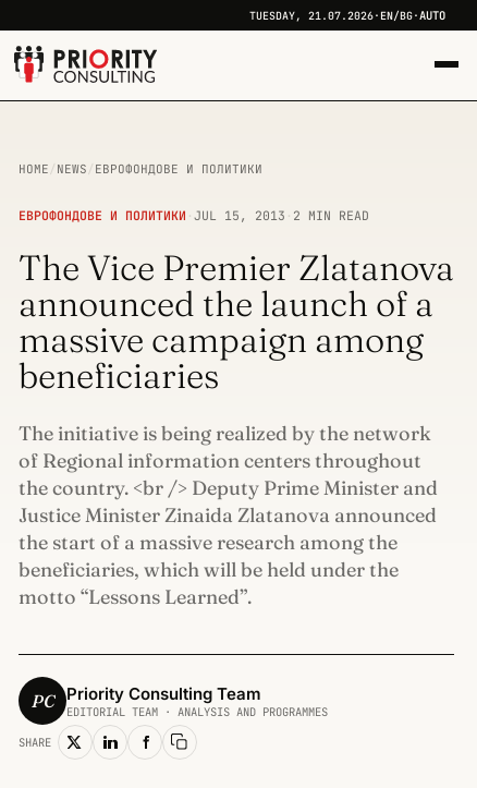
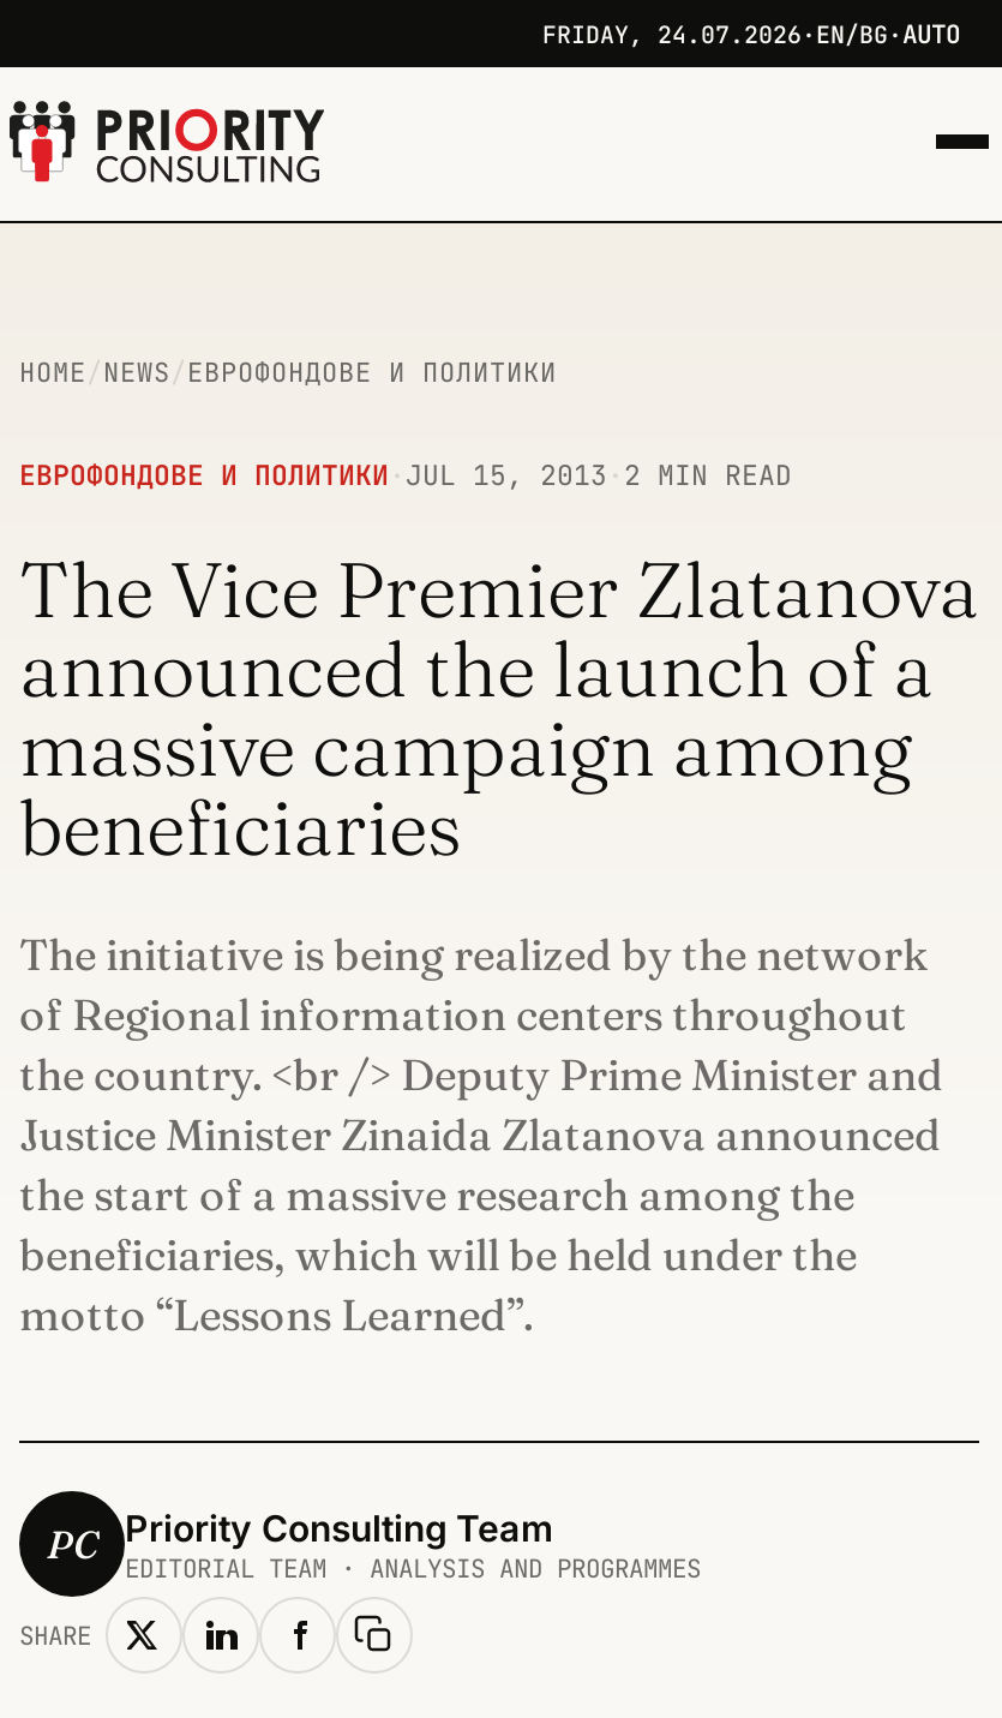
- TUESDAY, 21.07.2026 · EN/BG · AUTO
+ FRIDAY, 24.07.2026 · EN/BG · AUTO
